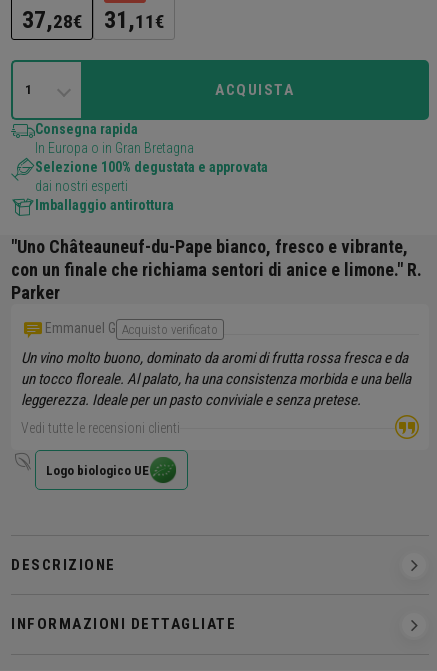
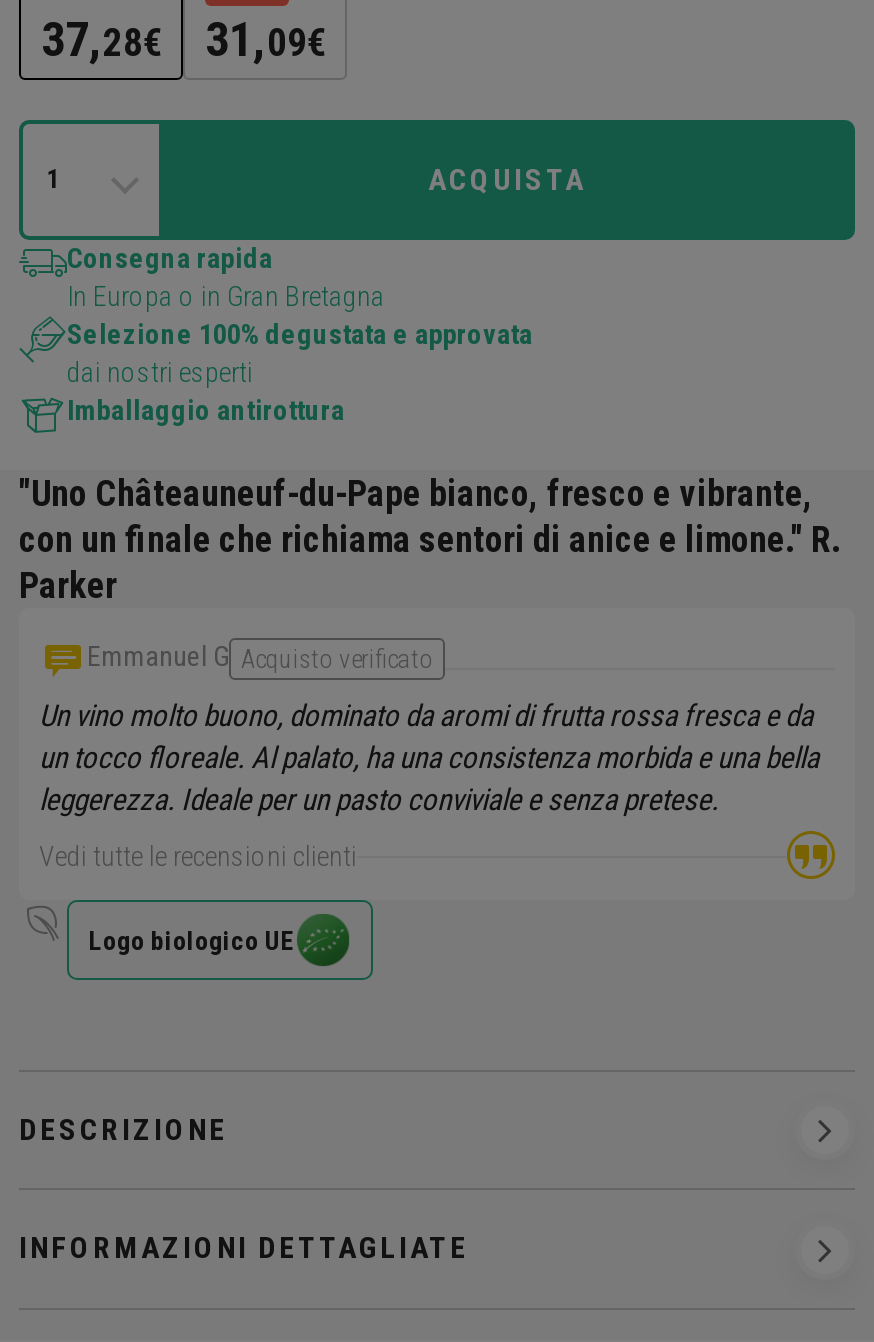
- 37,28€ 31, 11€
+ 37,28€ 31, 09€
